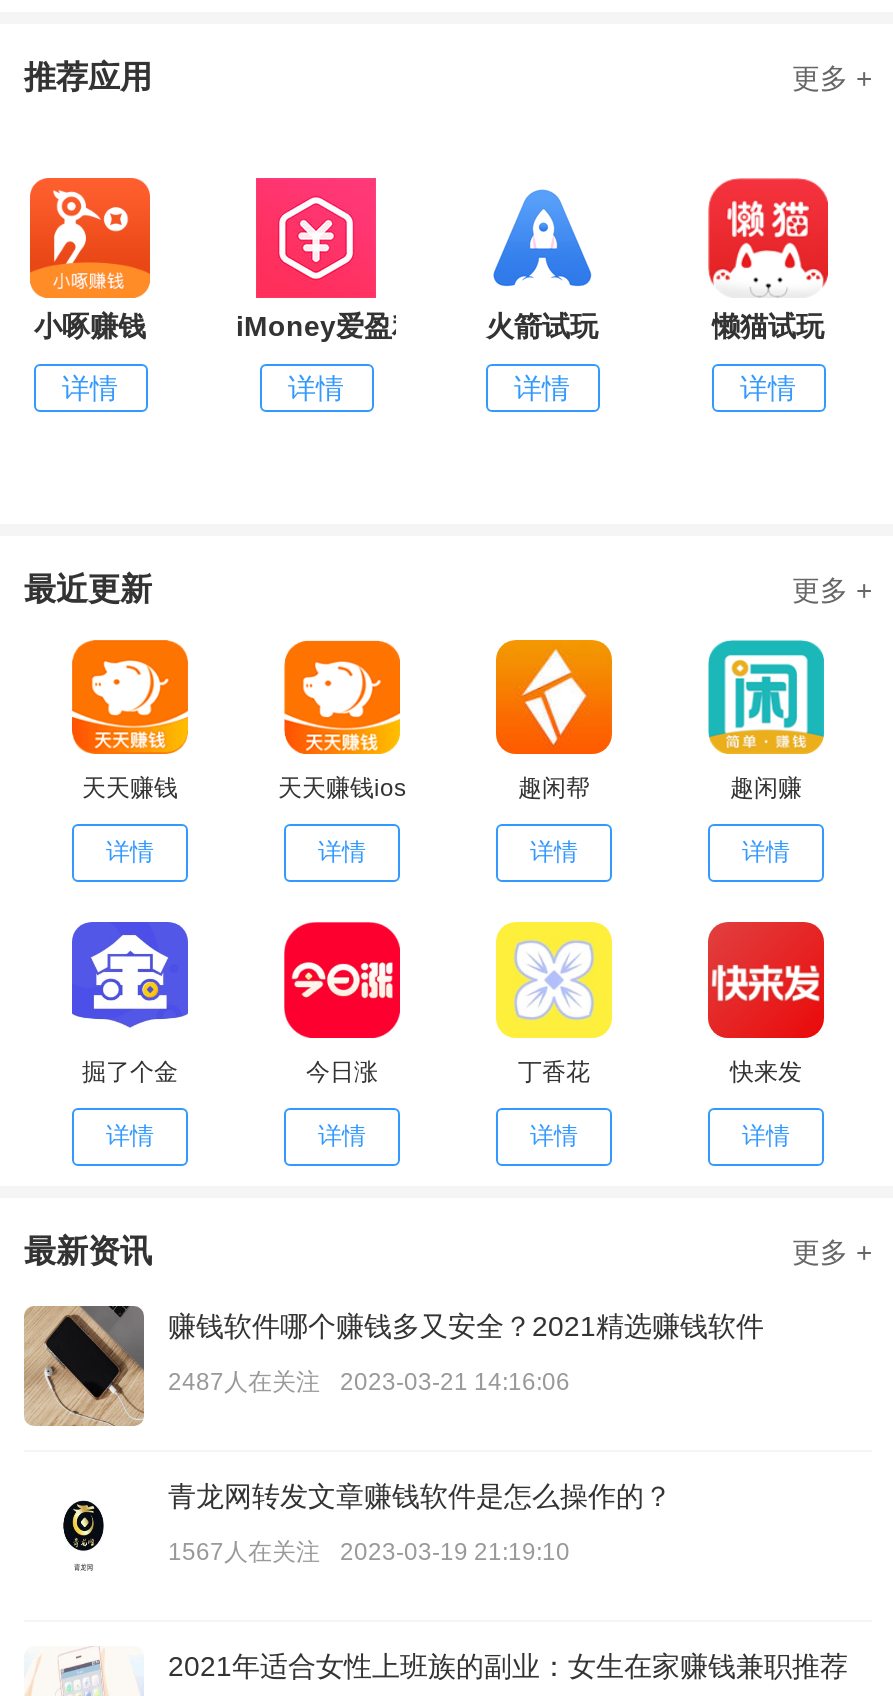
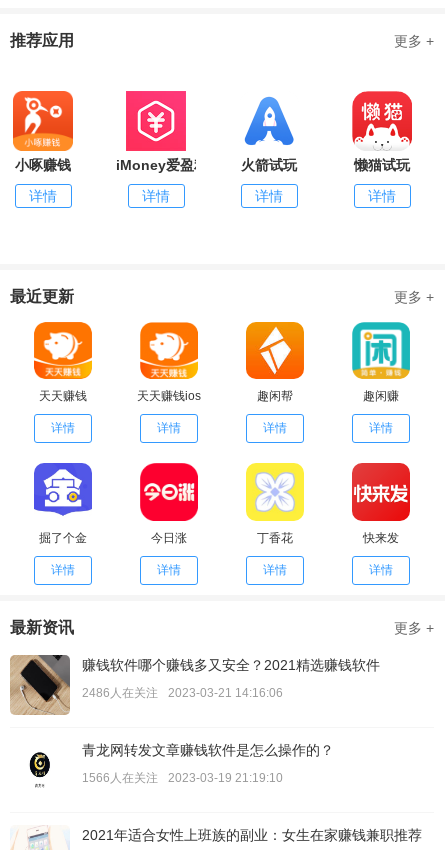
- 2487人在关注 2023-03-21 14:16:06
+ 2486人在关注 2023-03-21 14:16:06

- 1567人在关注 2023-03-19 21:19:10
+ 1566人在关注 2023-03-19 21:19:10
